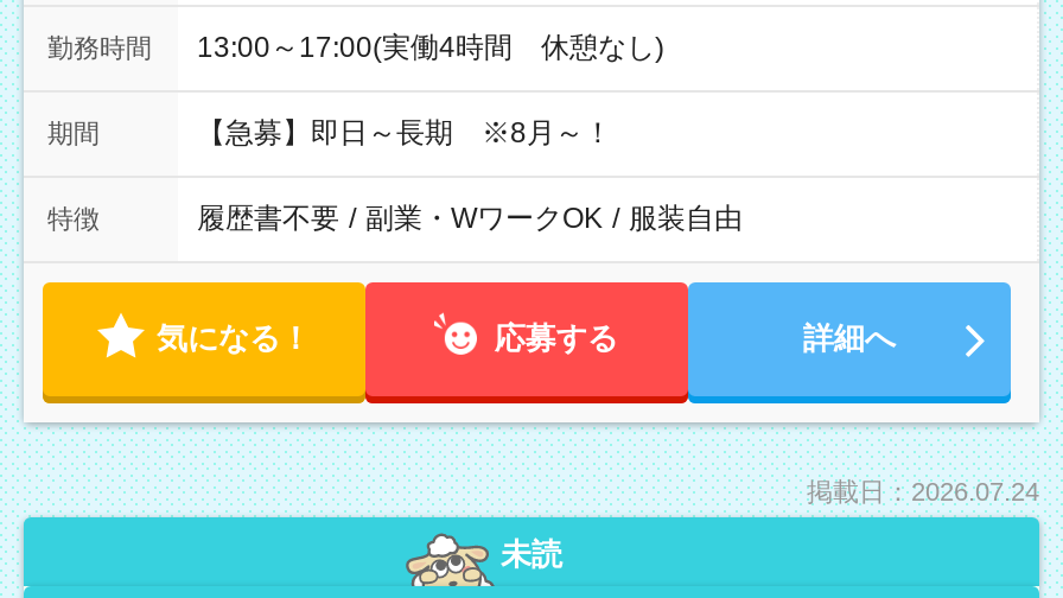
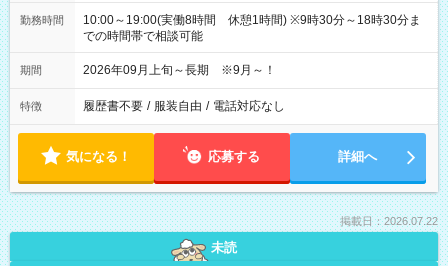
- 13:00～17:00(実働4時間 休憩なし)
+ 10:00～19:00(実働8時間 休憩1時間) ※9時30分～18時30分ま
+ での時間帯で相談可能

- 【急募】即日～長期 ※8月～！
+ 2026年09月上旬～長期 ※9月～！

- 履歴書不要 / 副業・WワークOK / 服装自由
+ 履歴書不要 / 服装自由 / 電話対応なし

- 掲載日：2026.07.24
+ 掲載日：2026.07.22
